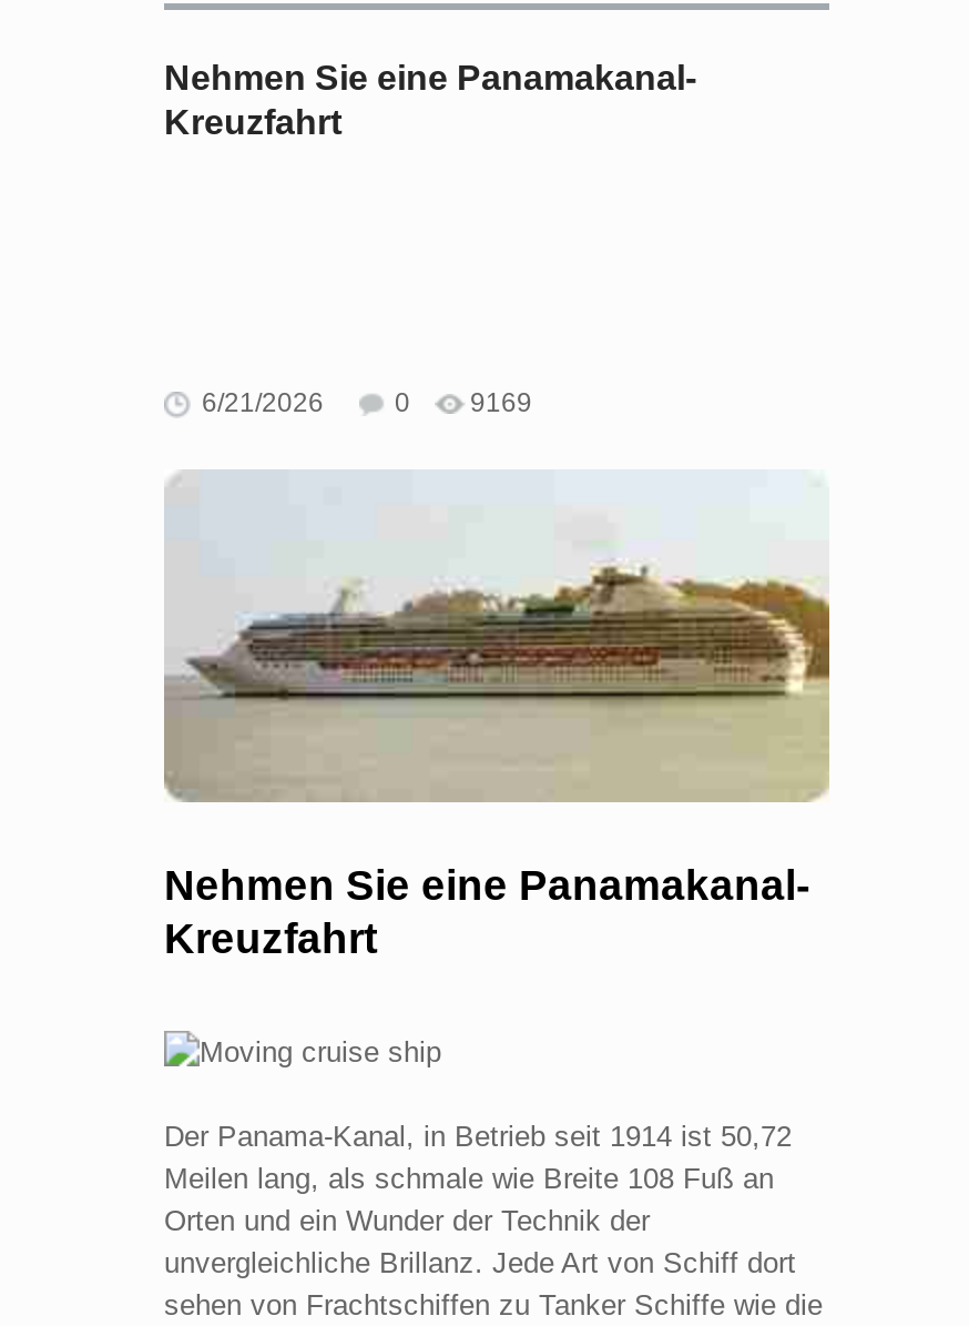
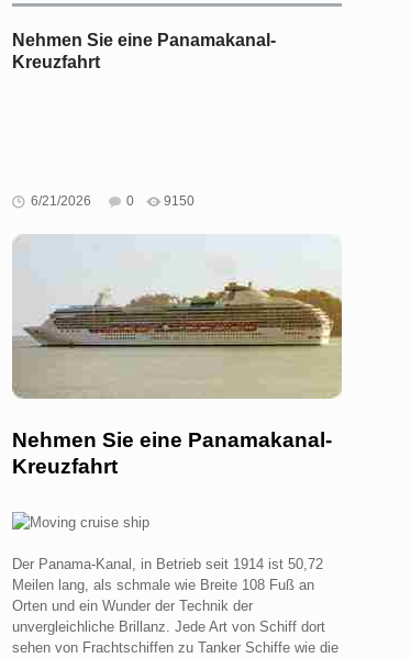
- 0 9169
+ 0 9150
